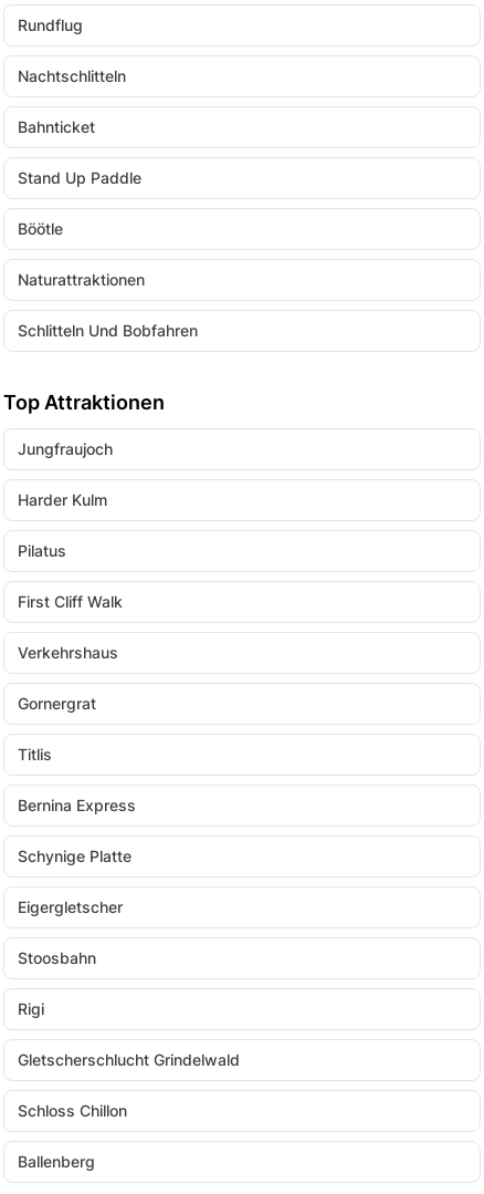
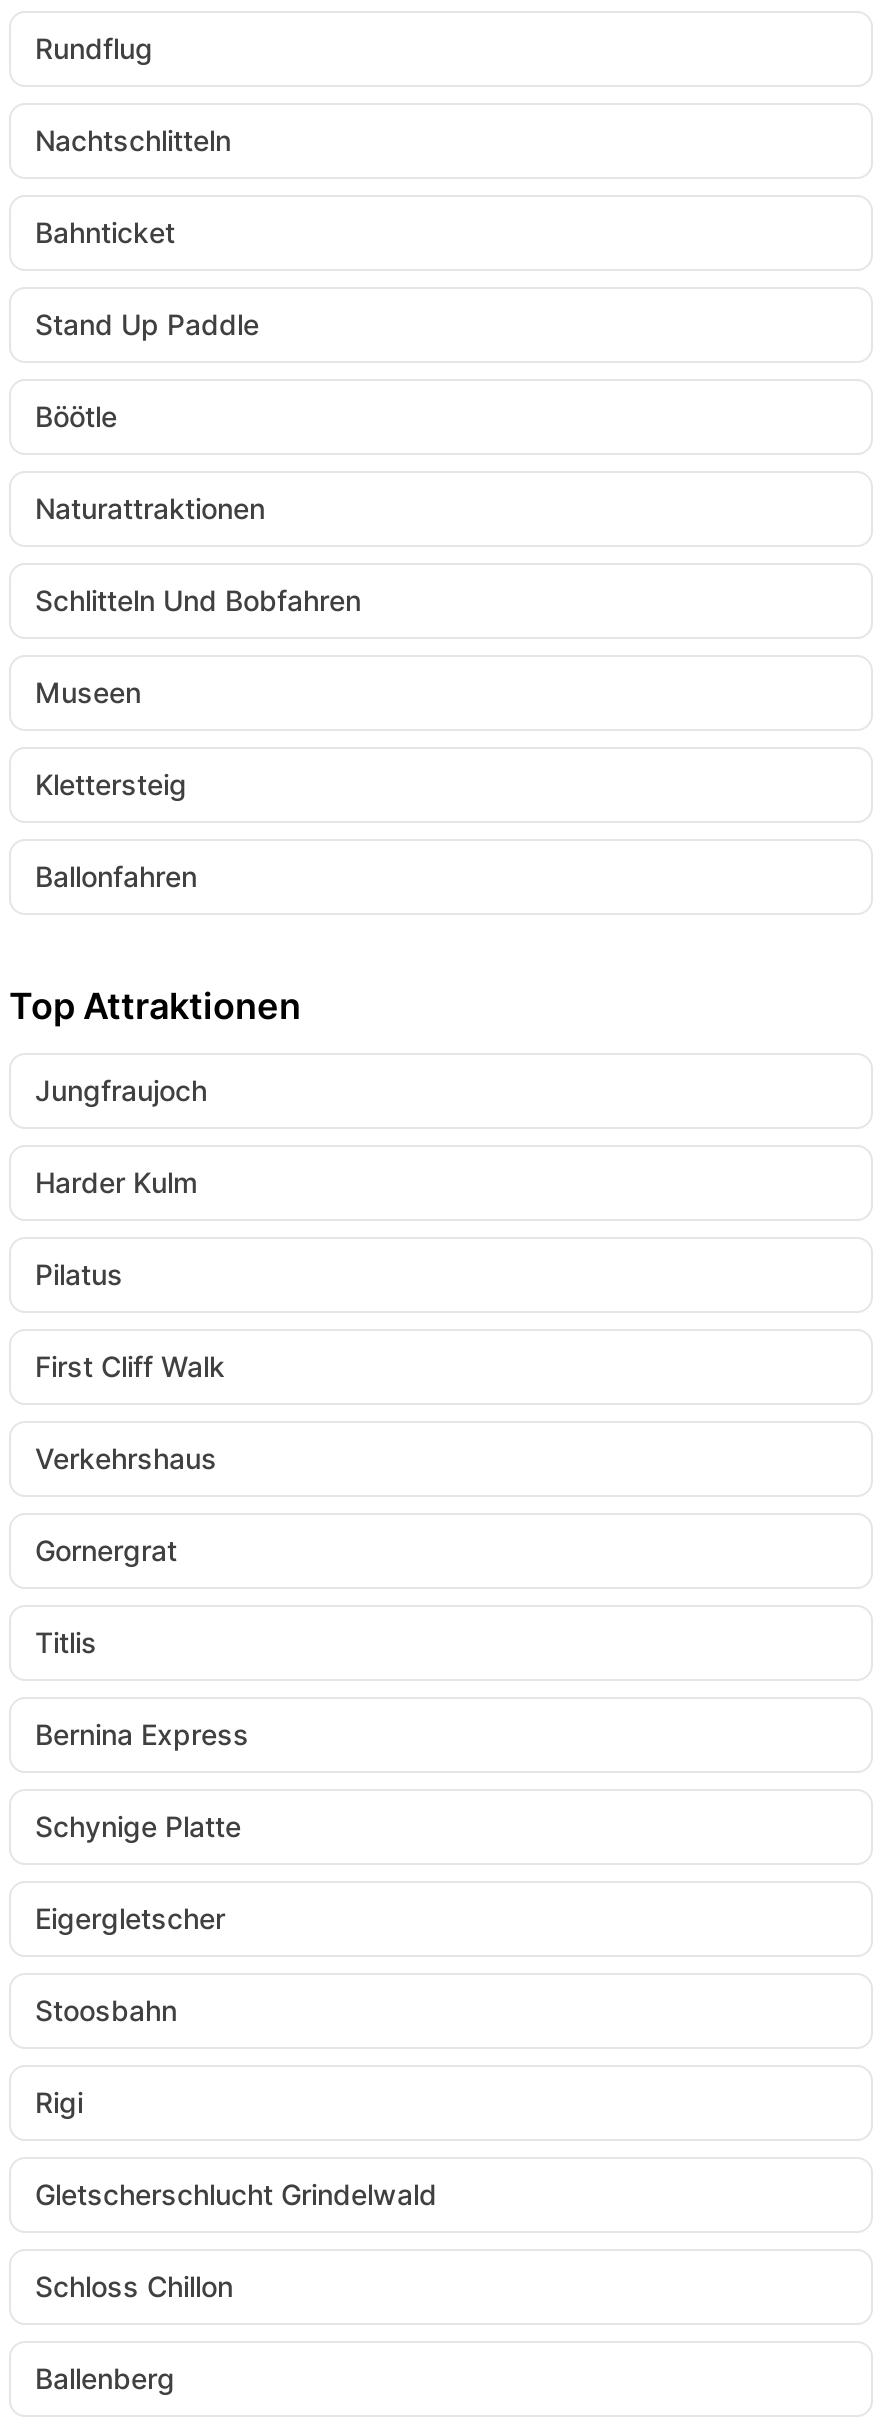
+ Museen
+ Klettersteig
+ Ballonfahren
